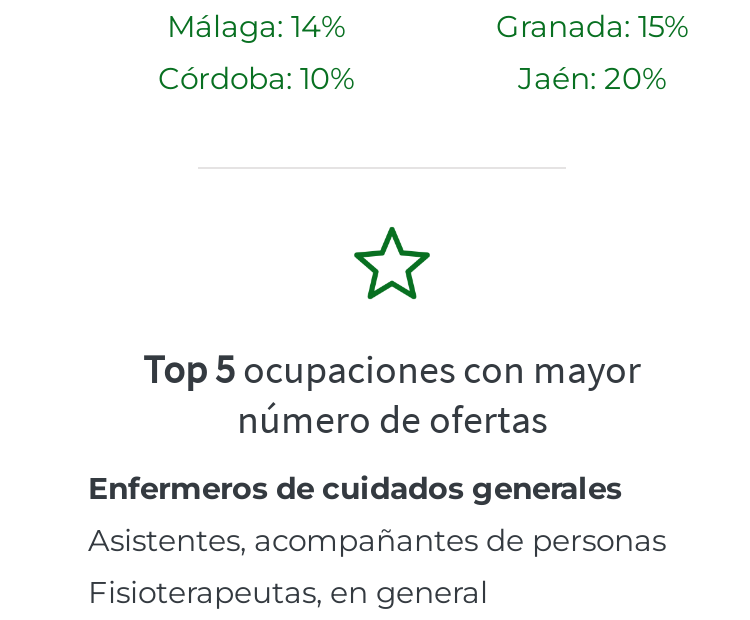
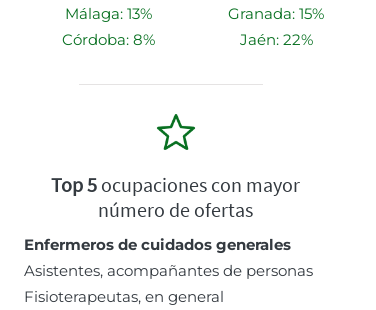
- Málaga: 14%
+ Málaga: 13%

- Córdoba: 10%
+ Córdoba: 8%

- Jaén: 20%
+ Jaén: 22%
